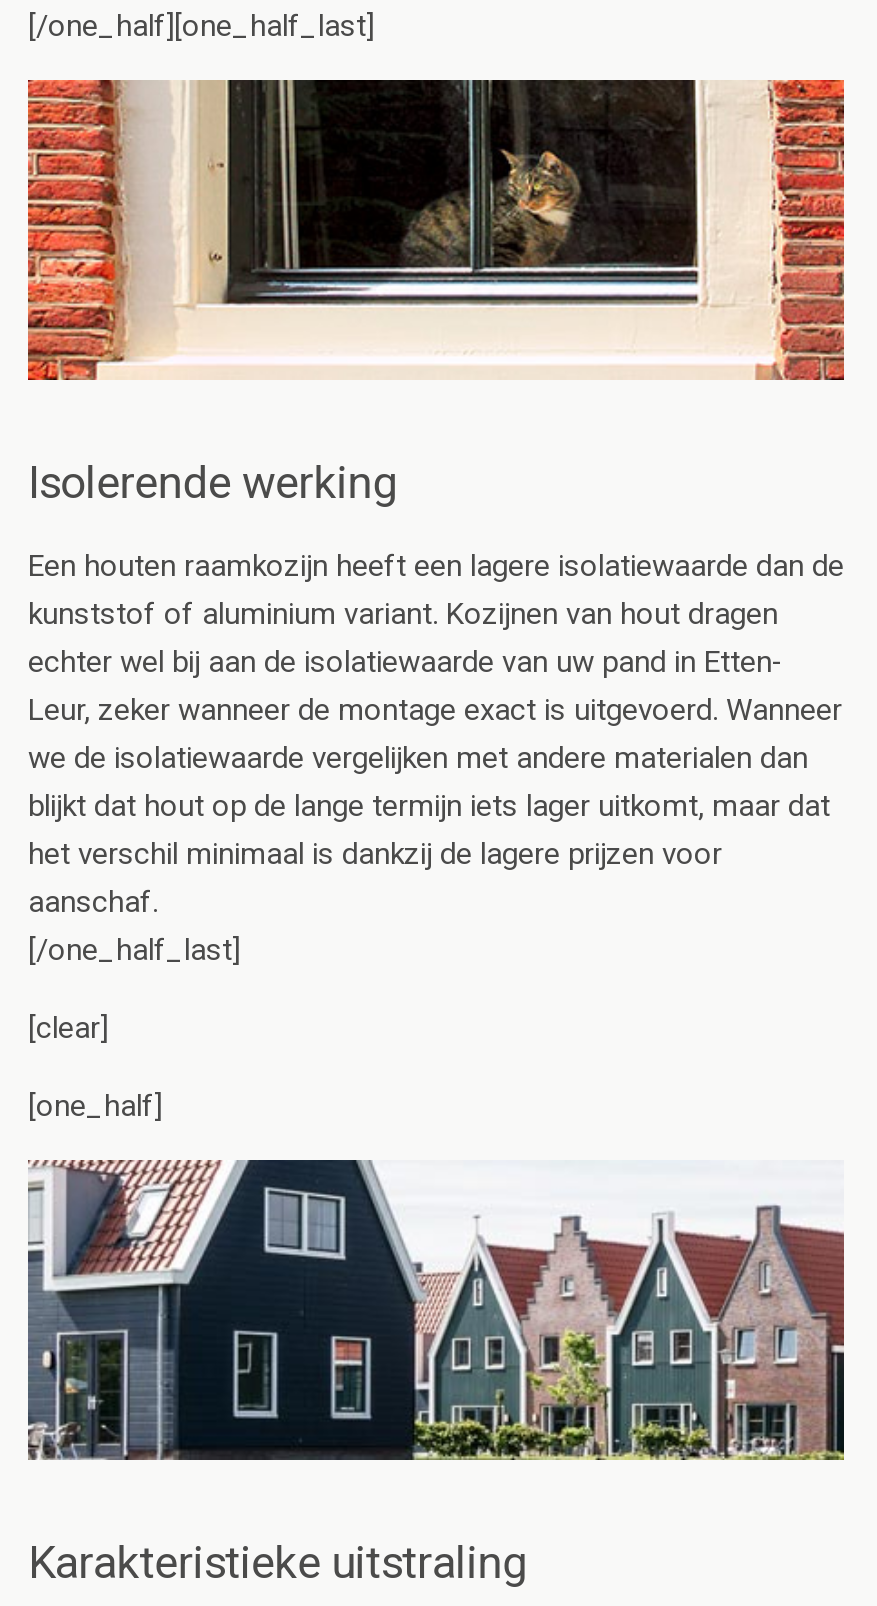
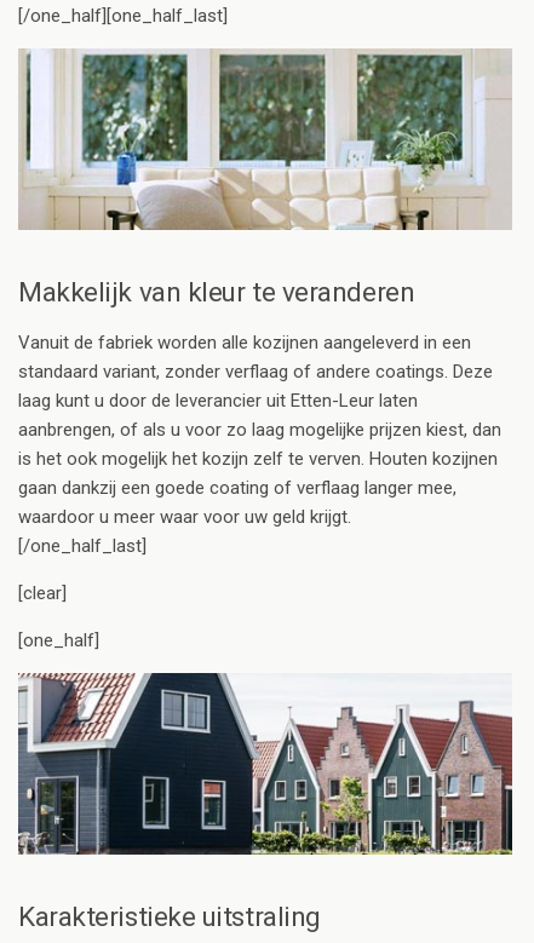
- [image]
- Isolerende werking
+ [image]
+ Makkelijk van kleur te veranderen

- Een houten raamkozijn heeft een lagere isolatiewaarde dan de
- kunststof of aluminium variant. Kozijnen van hout dragen
- echter wel bij aan de isolatiewaarde van uw pand in Etten-
- Leur, zeker wanneer de montage exact is uitgevoerd. Wanneer
- we de isolatiewaarde vergelijken met andere materialen dan
- blijkt dat hout op de lange termijn iets lager uitkomt, maar dat
- het verschil minimaal is dankzij de lagere prijzen voor
- aanschaf.
+ Vanuit de fabriek worden alle kozijnen aangeleverd in een
+ standaard variant, zonder verflaag of andere coatings. Deze
+ laag kunt u door de leverancier uit Etten-Leur laten
+ aanbrengen, of als u voor zo laag mogelijke prijzen kiest, dan
+ is het ook mogelijk het kozijn zelf te verven. Houten kozijnen
+ gaan dankzij een goede coating of verflaag langer mee,
+ waardoor u meer waar voor uw geld krijgt.
